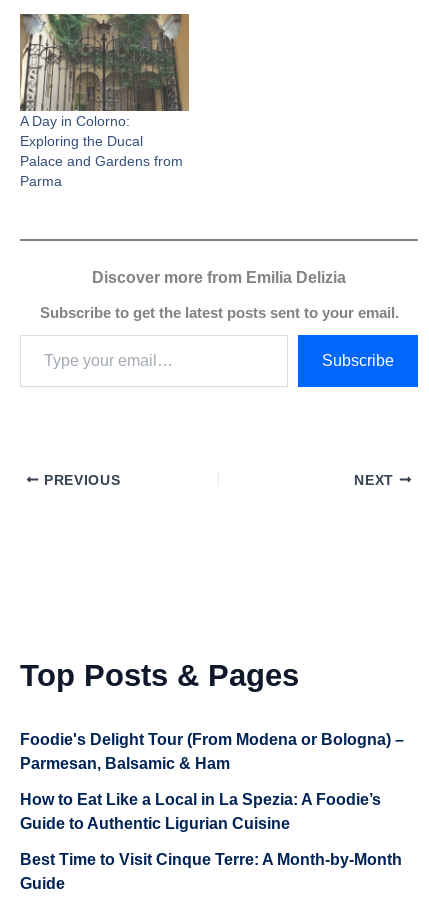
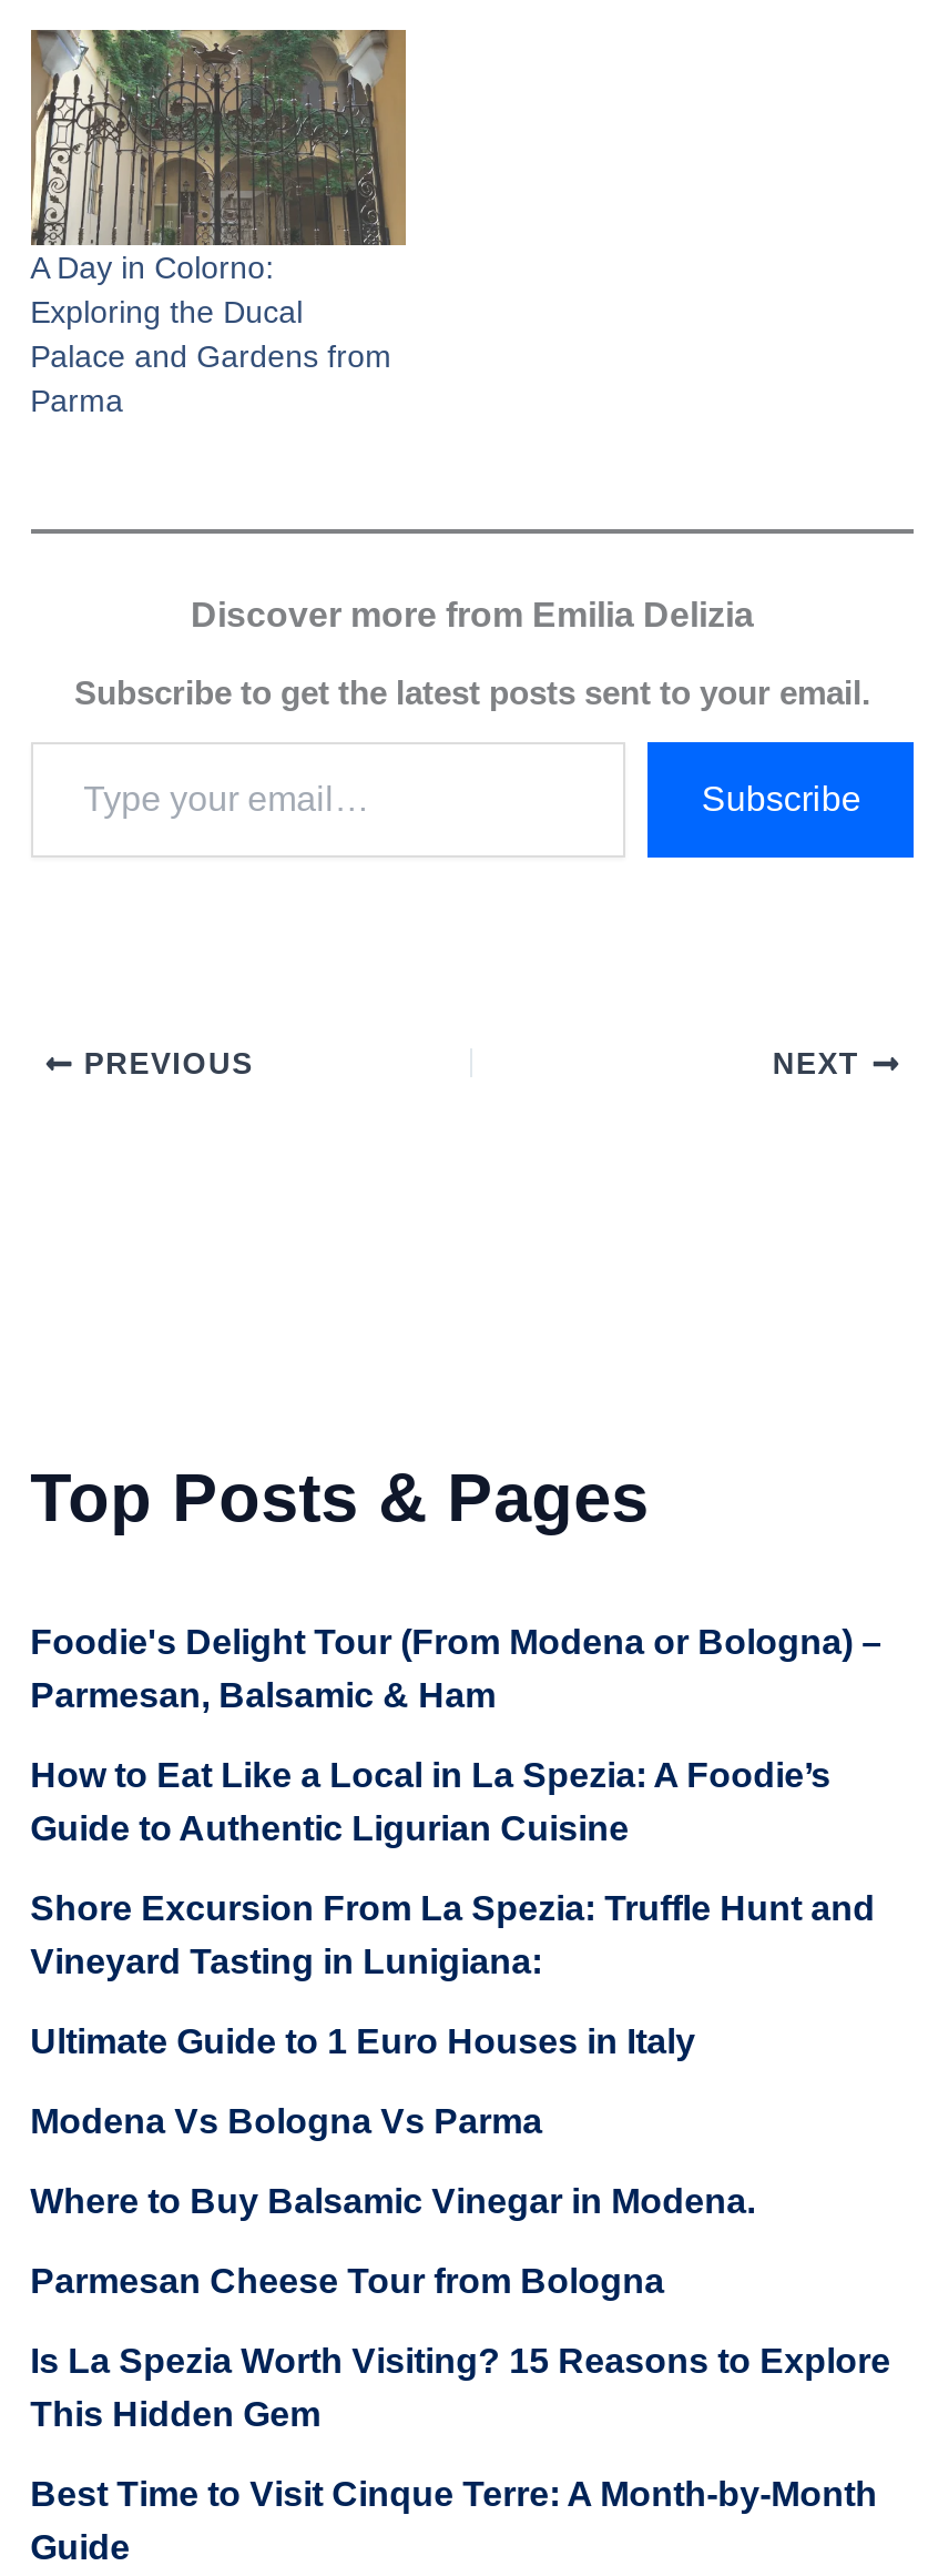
+ Shore Excursion From La Spezia: Truffle Hunt and
+ Vineyard Tasting in Lunigiana:
+ Ultimate Guide to 1 Euro Houses in Italy
+ Modena Vs Bologna Vs Parma
+ Where to Buy Balsamic Vinegar in Modena.
+ Parmesan Cheese Tour from Bologna
+ Is La Spezia Worth Visiting? 15 Reasons to Explore
+ This Hidden Gem
